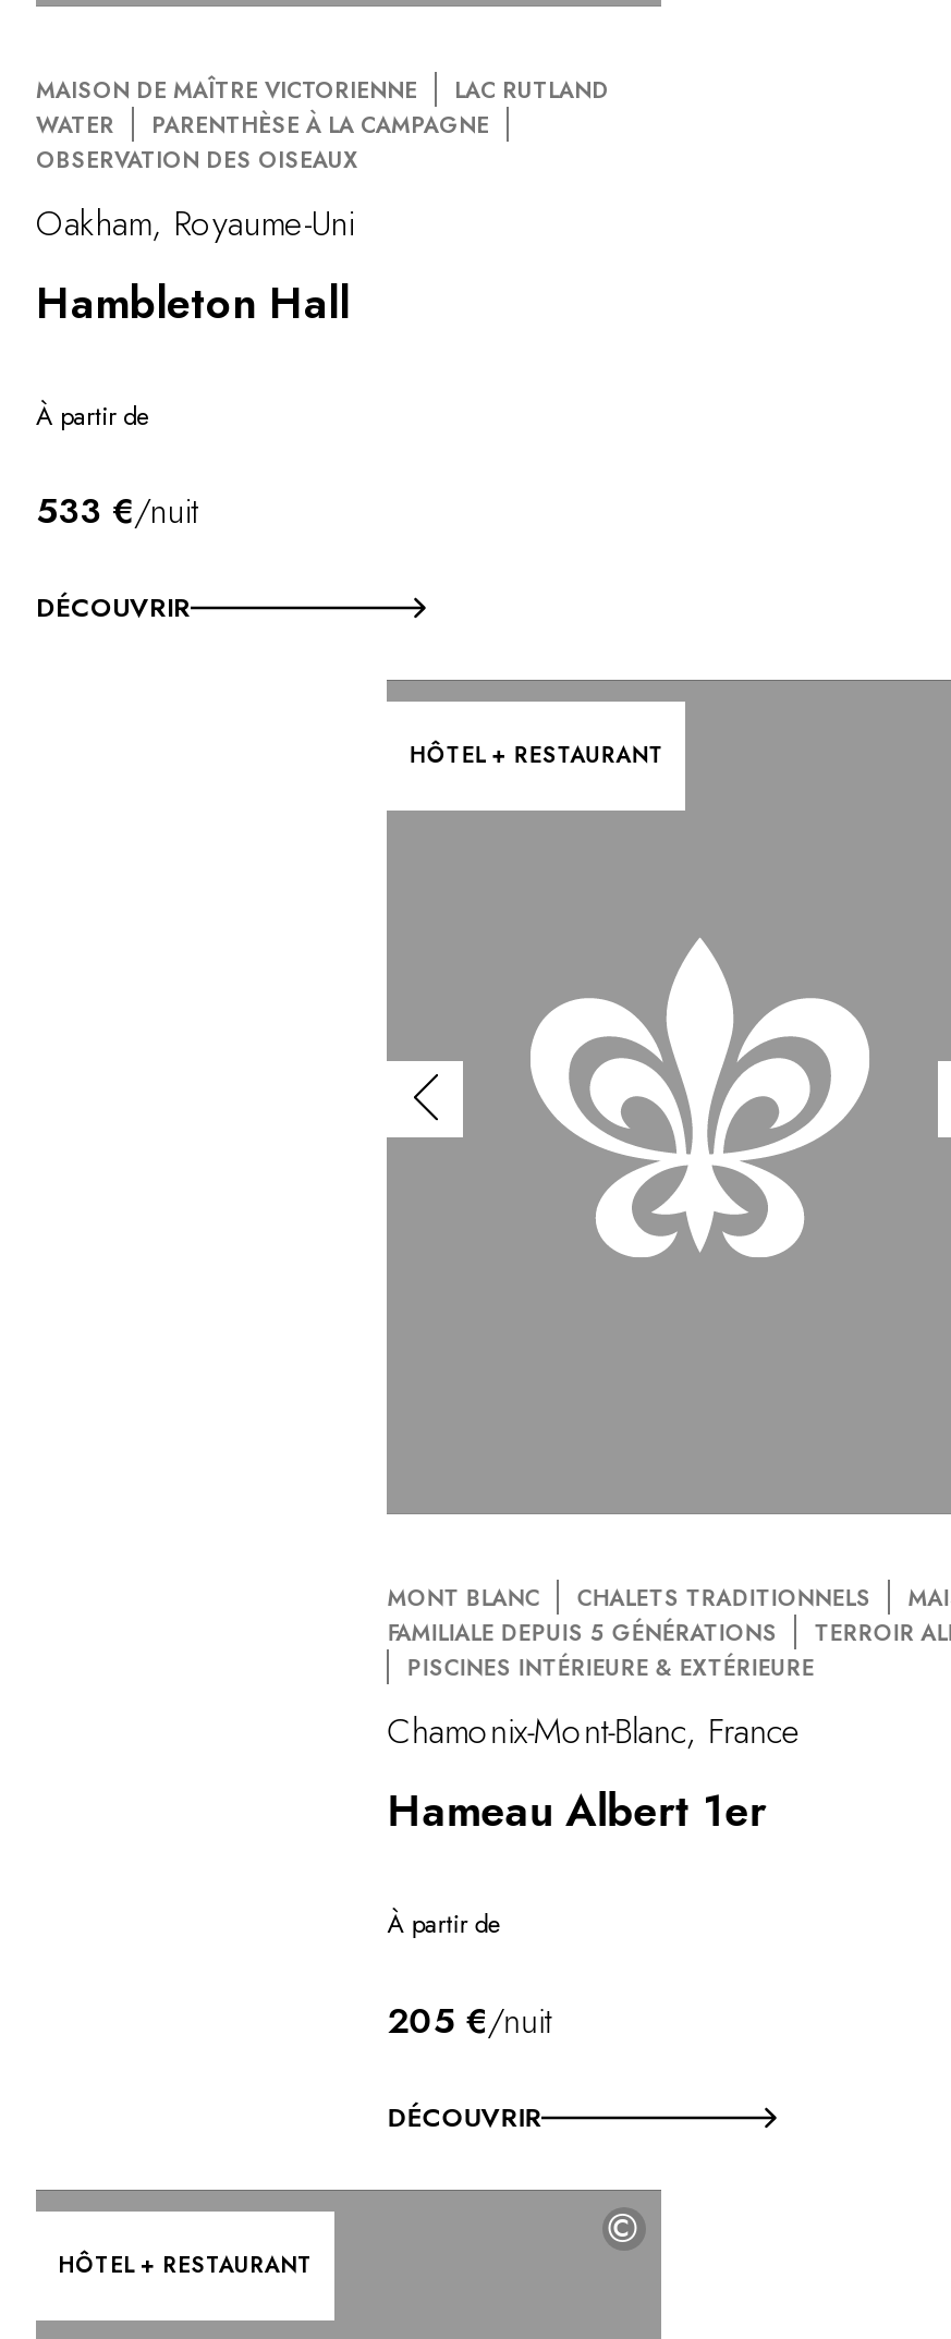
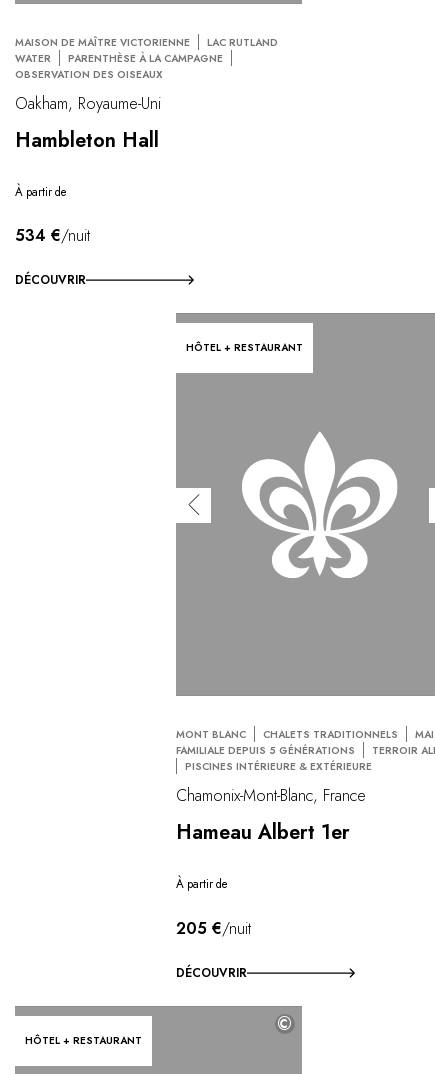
- 533 €/nuit
+ 534 €/nuit
